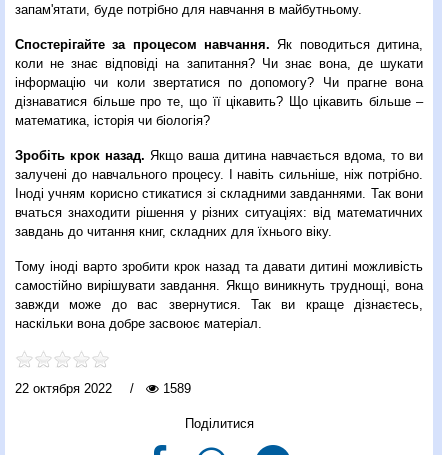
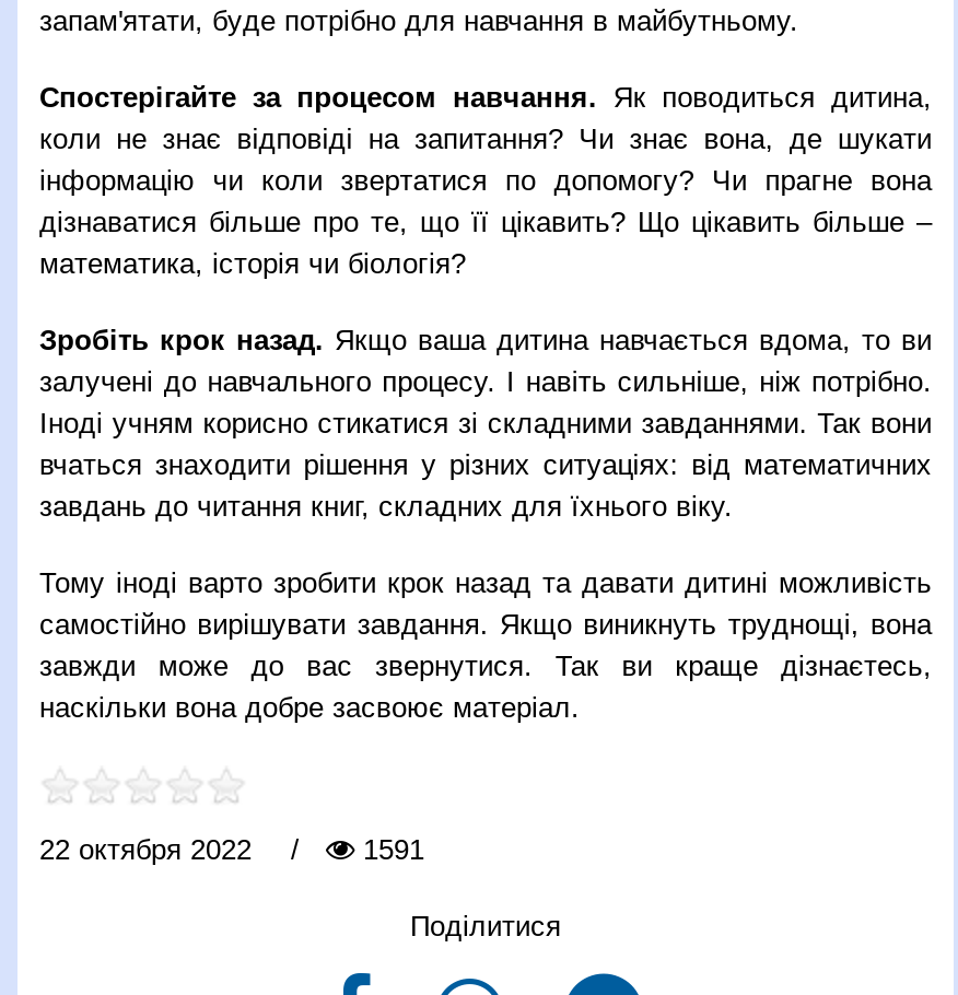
- 1589
+ 1591
